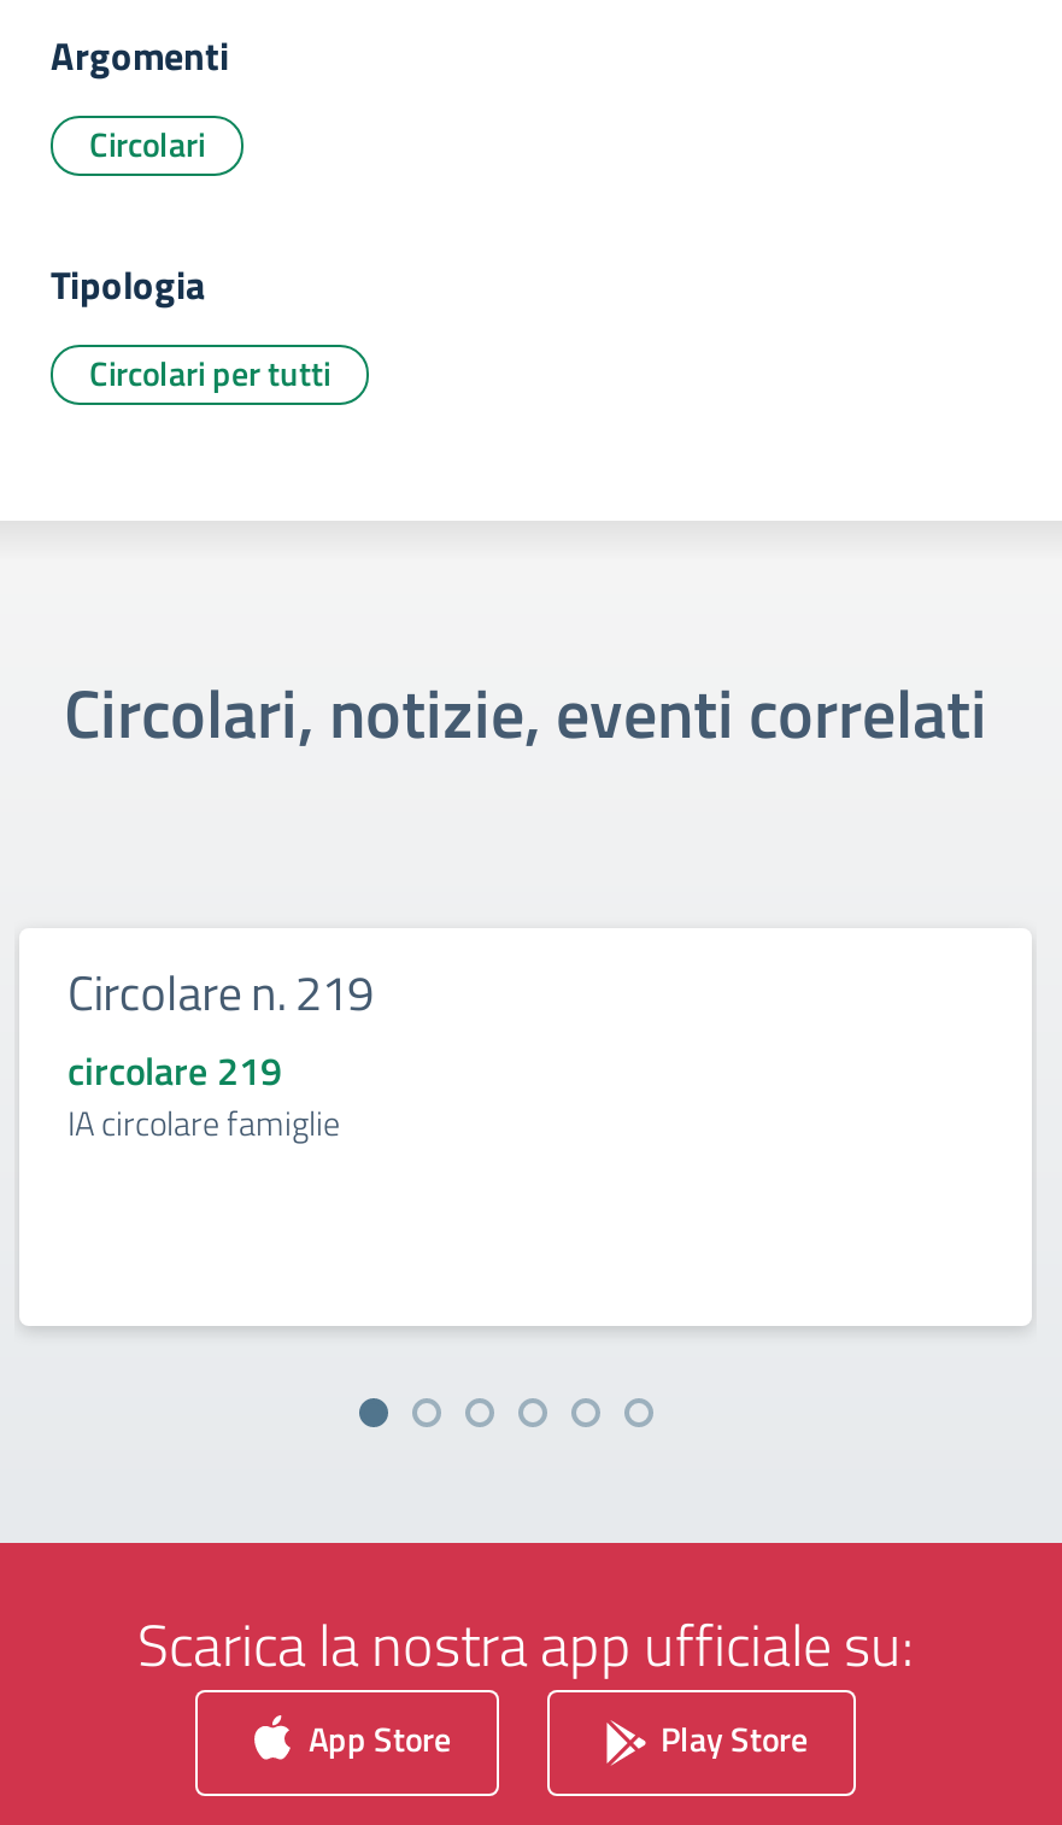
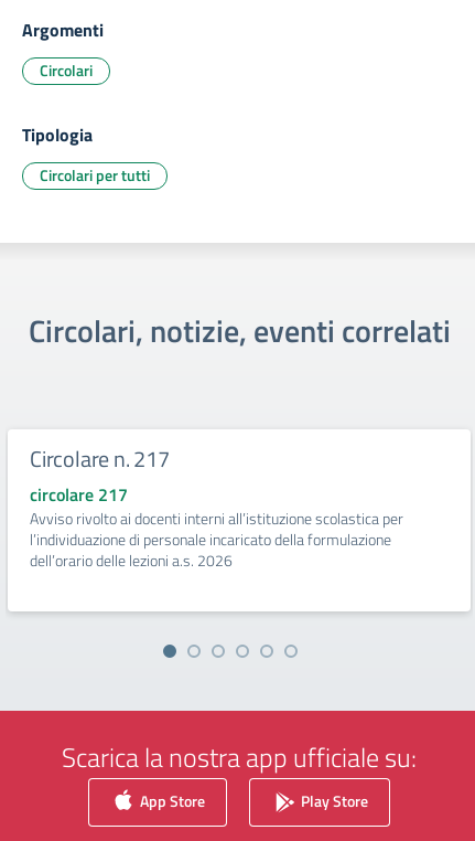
- Circolare n. 219
- circolare 219
- IA circolare famiglie
+ Circolare n. 217
+ circolare 217
+ Avviso rivolto ai docenti interni all’istituzione scolastica per
+ l’individuazione di personale incaricato della formulazione
+ dell’orario delle lezioni a.s. 2026
